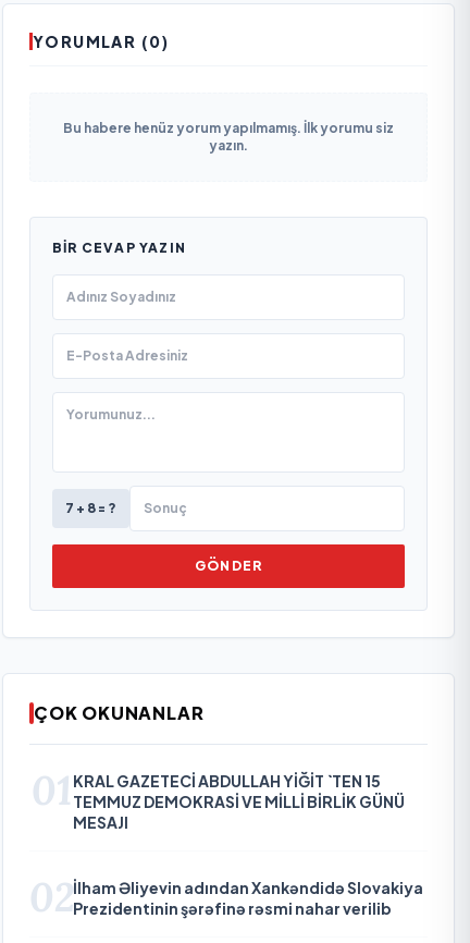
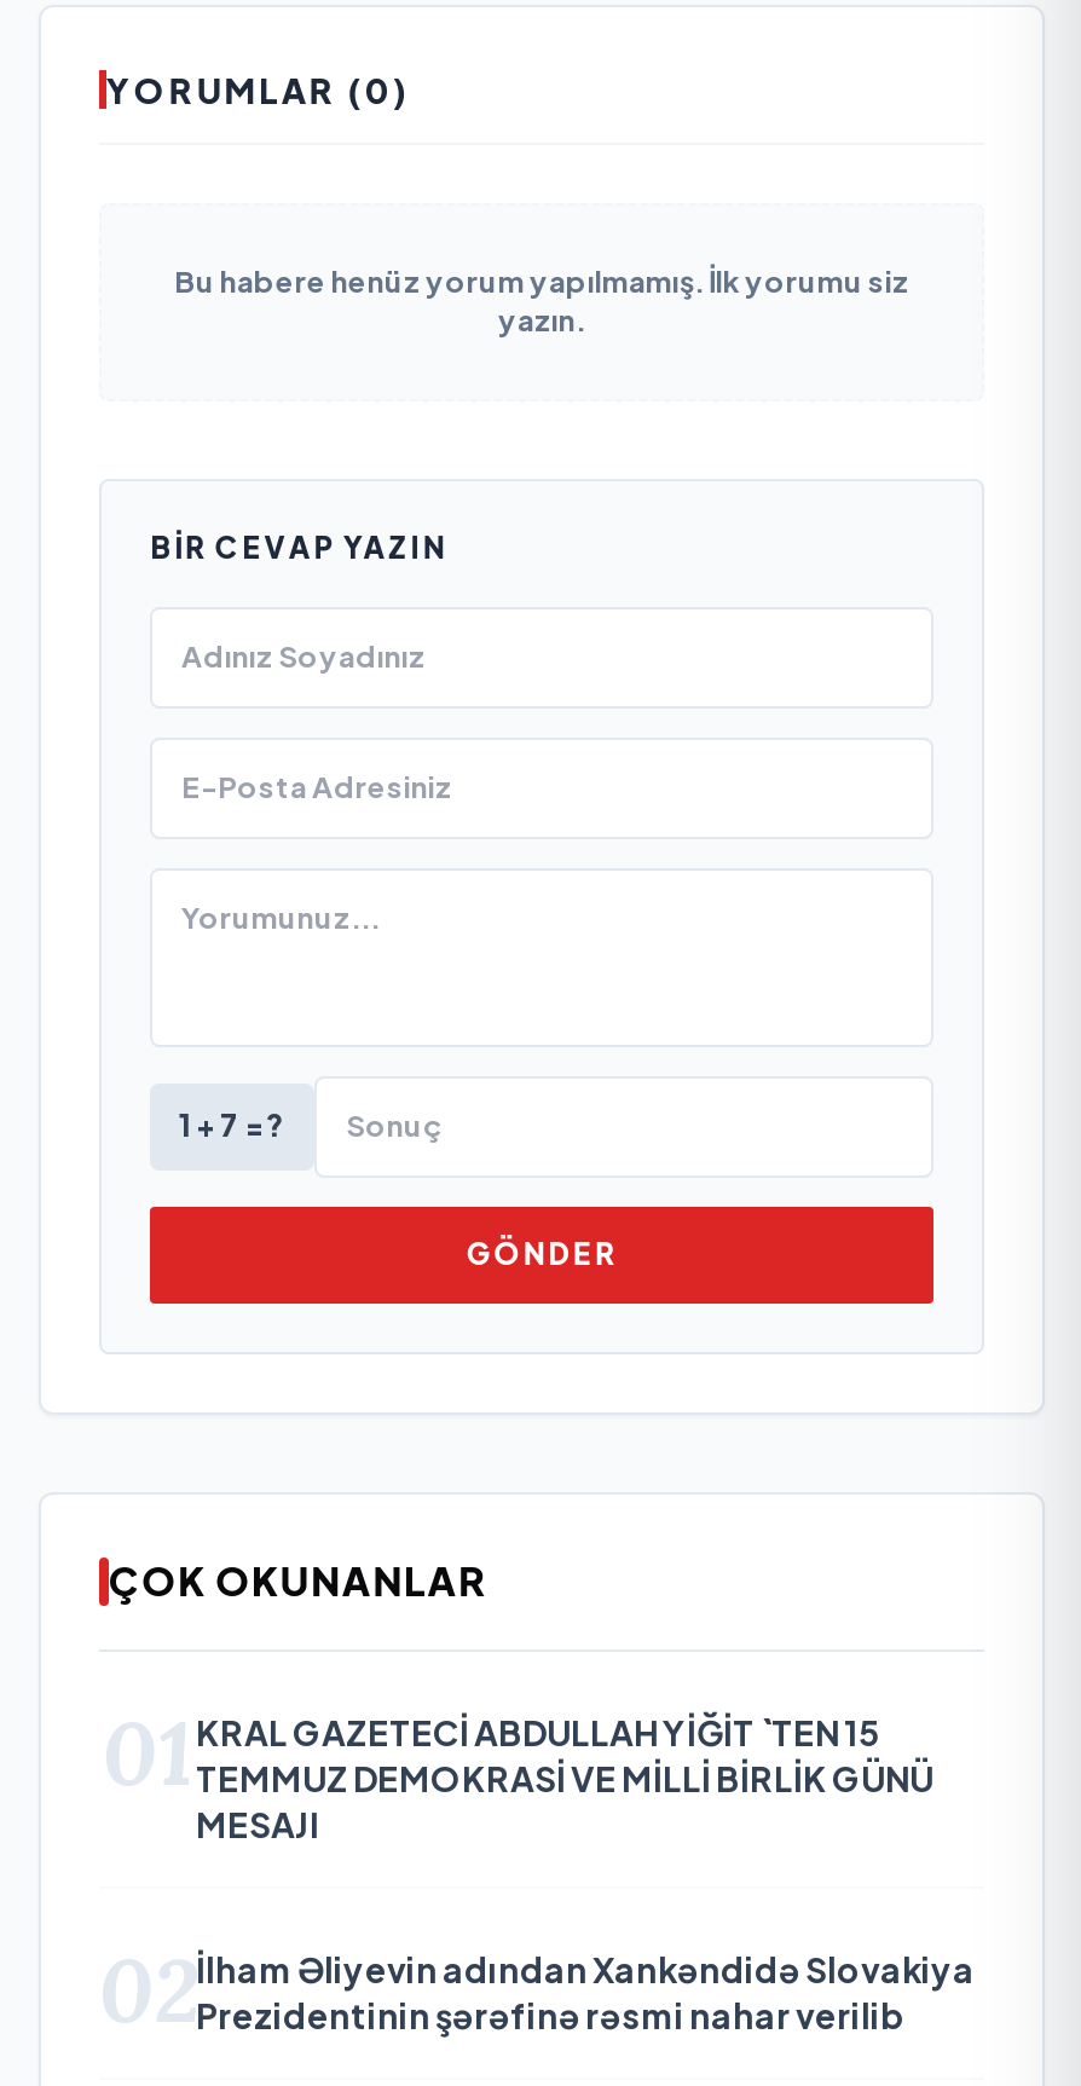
- 7 + 8 = ?
+ 1 + 7 = ?
